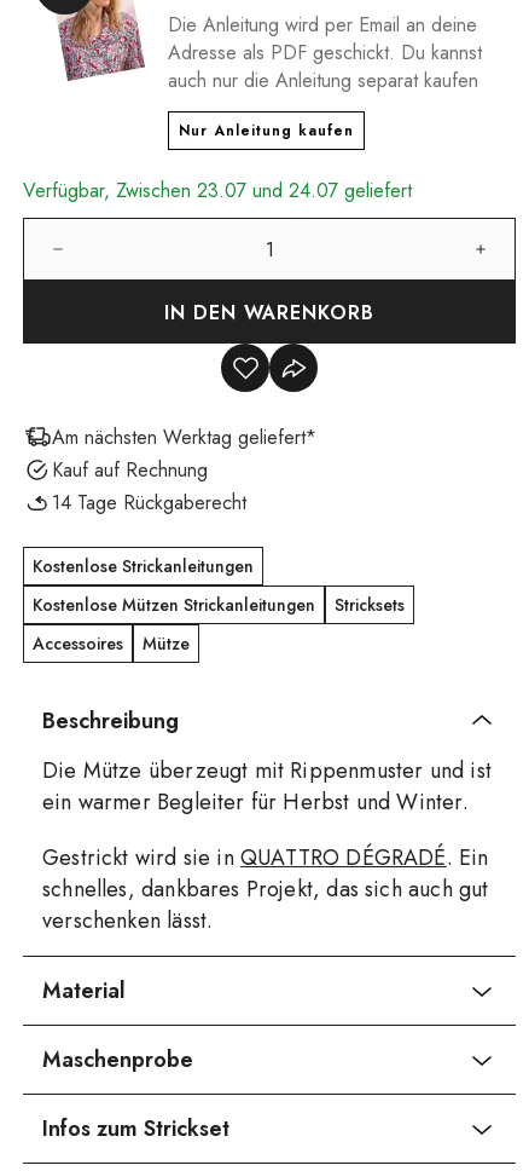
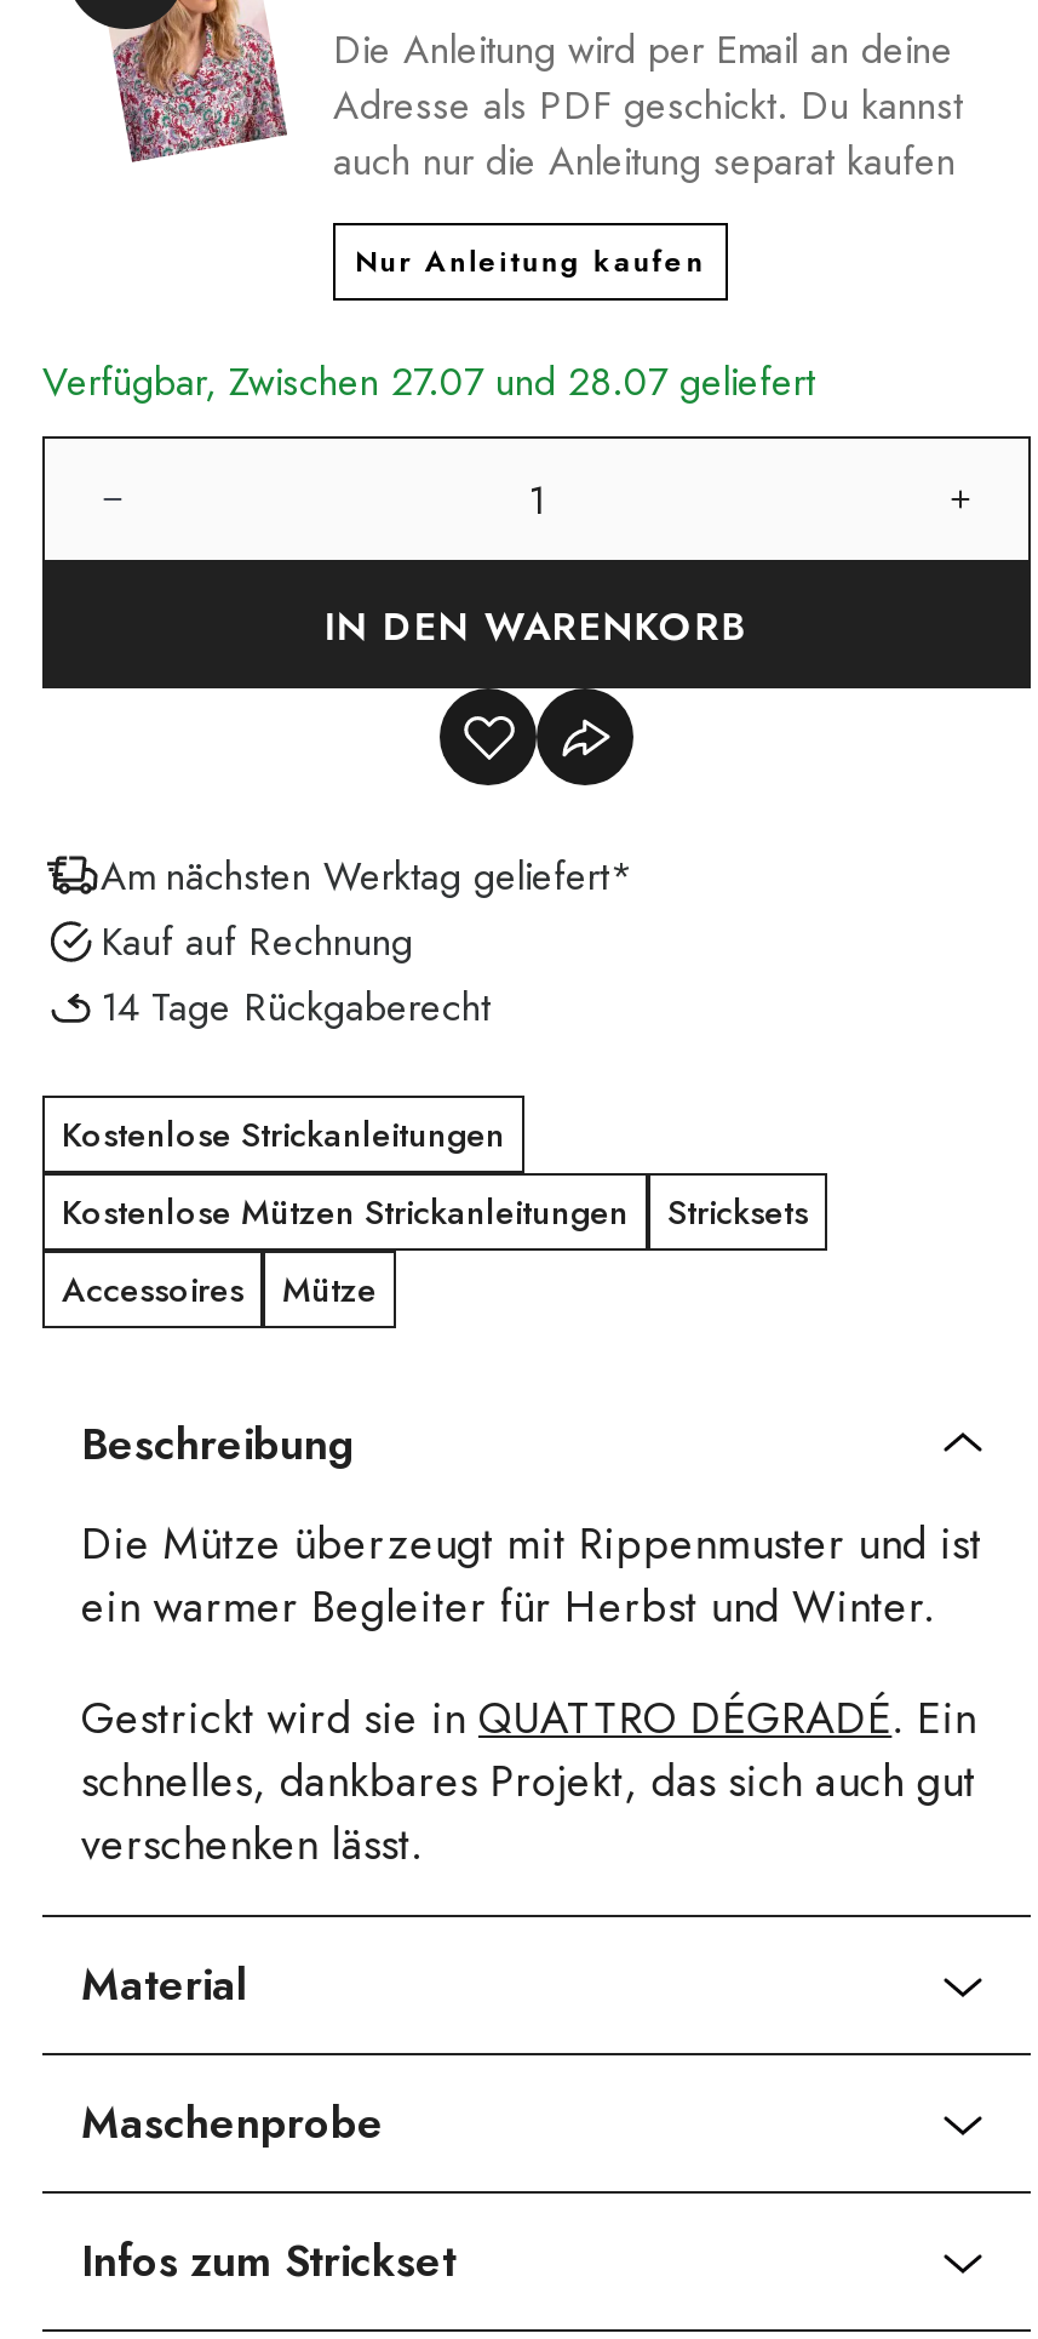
- Verfügbar, Zwischen 23.07 und 24.07 geliefert
+ Verfügbar, Zwischen 27.07 und 28.07 geliefert
